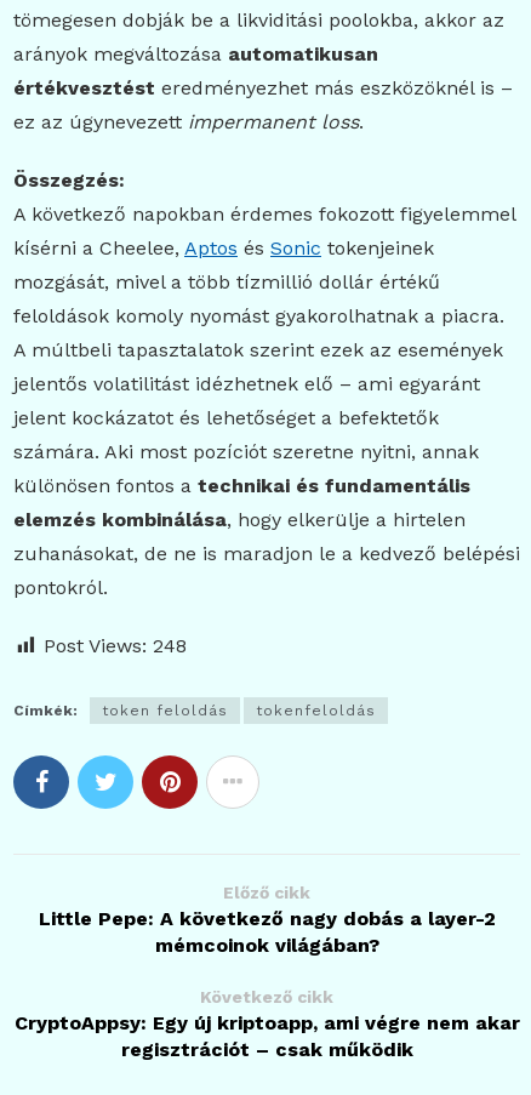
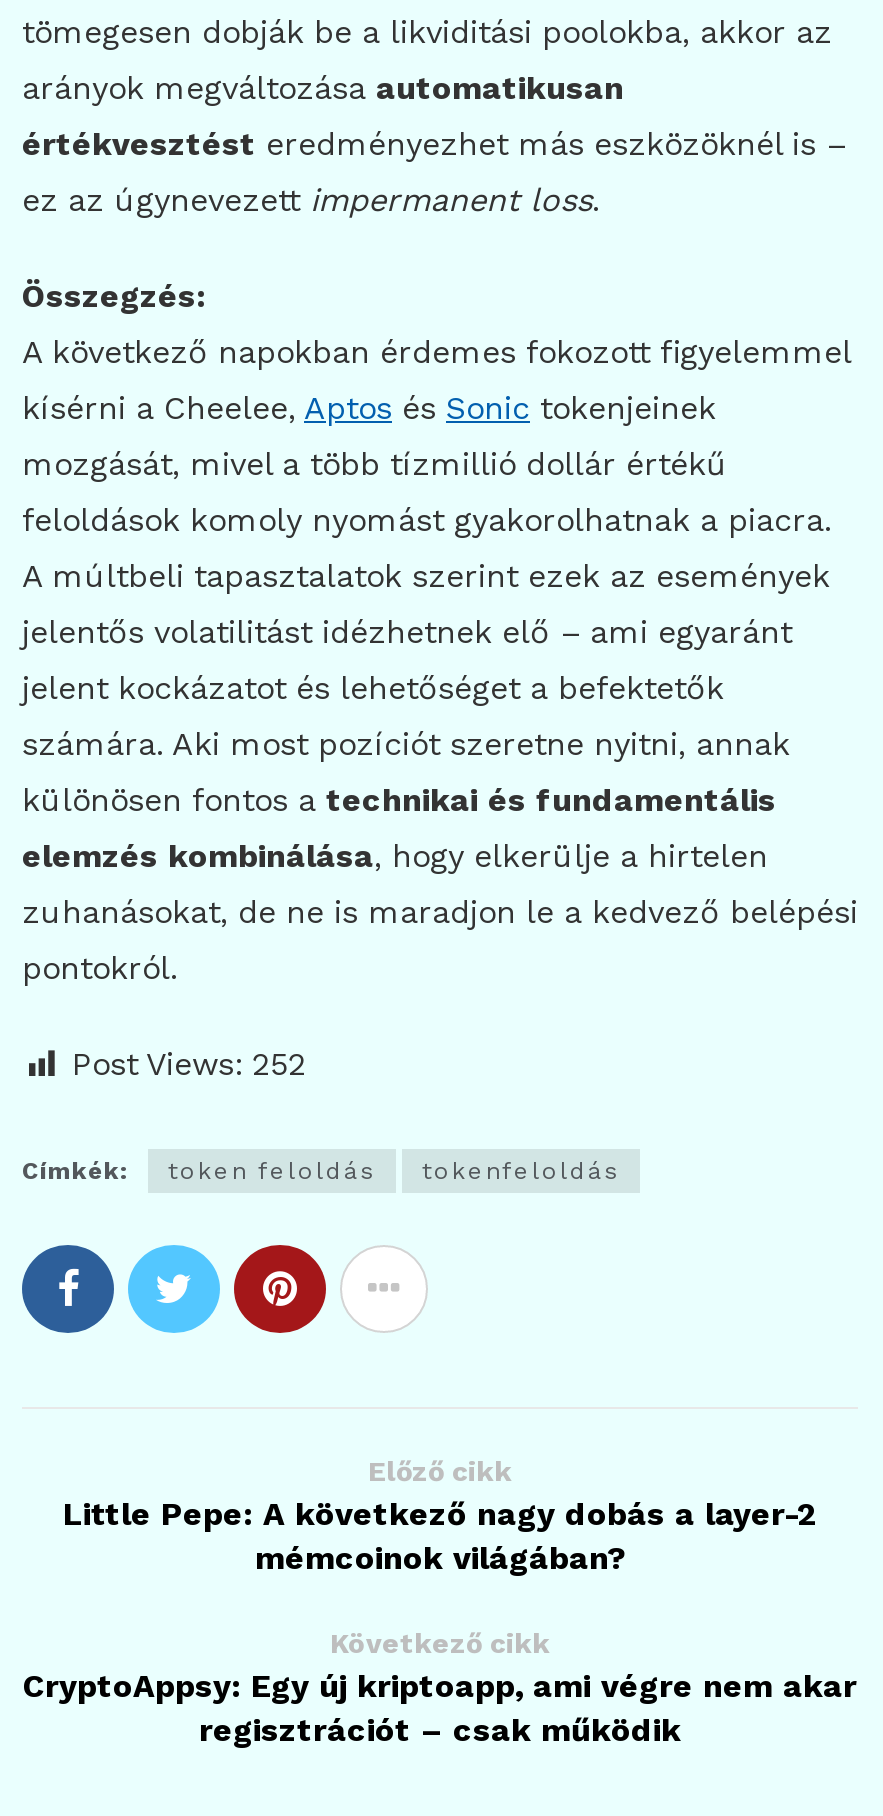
- Post Views: 248
+ Post Views: 252
